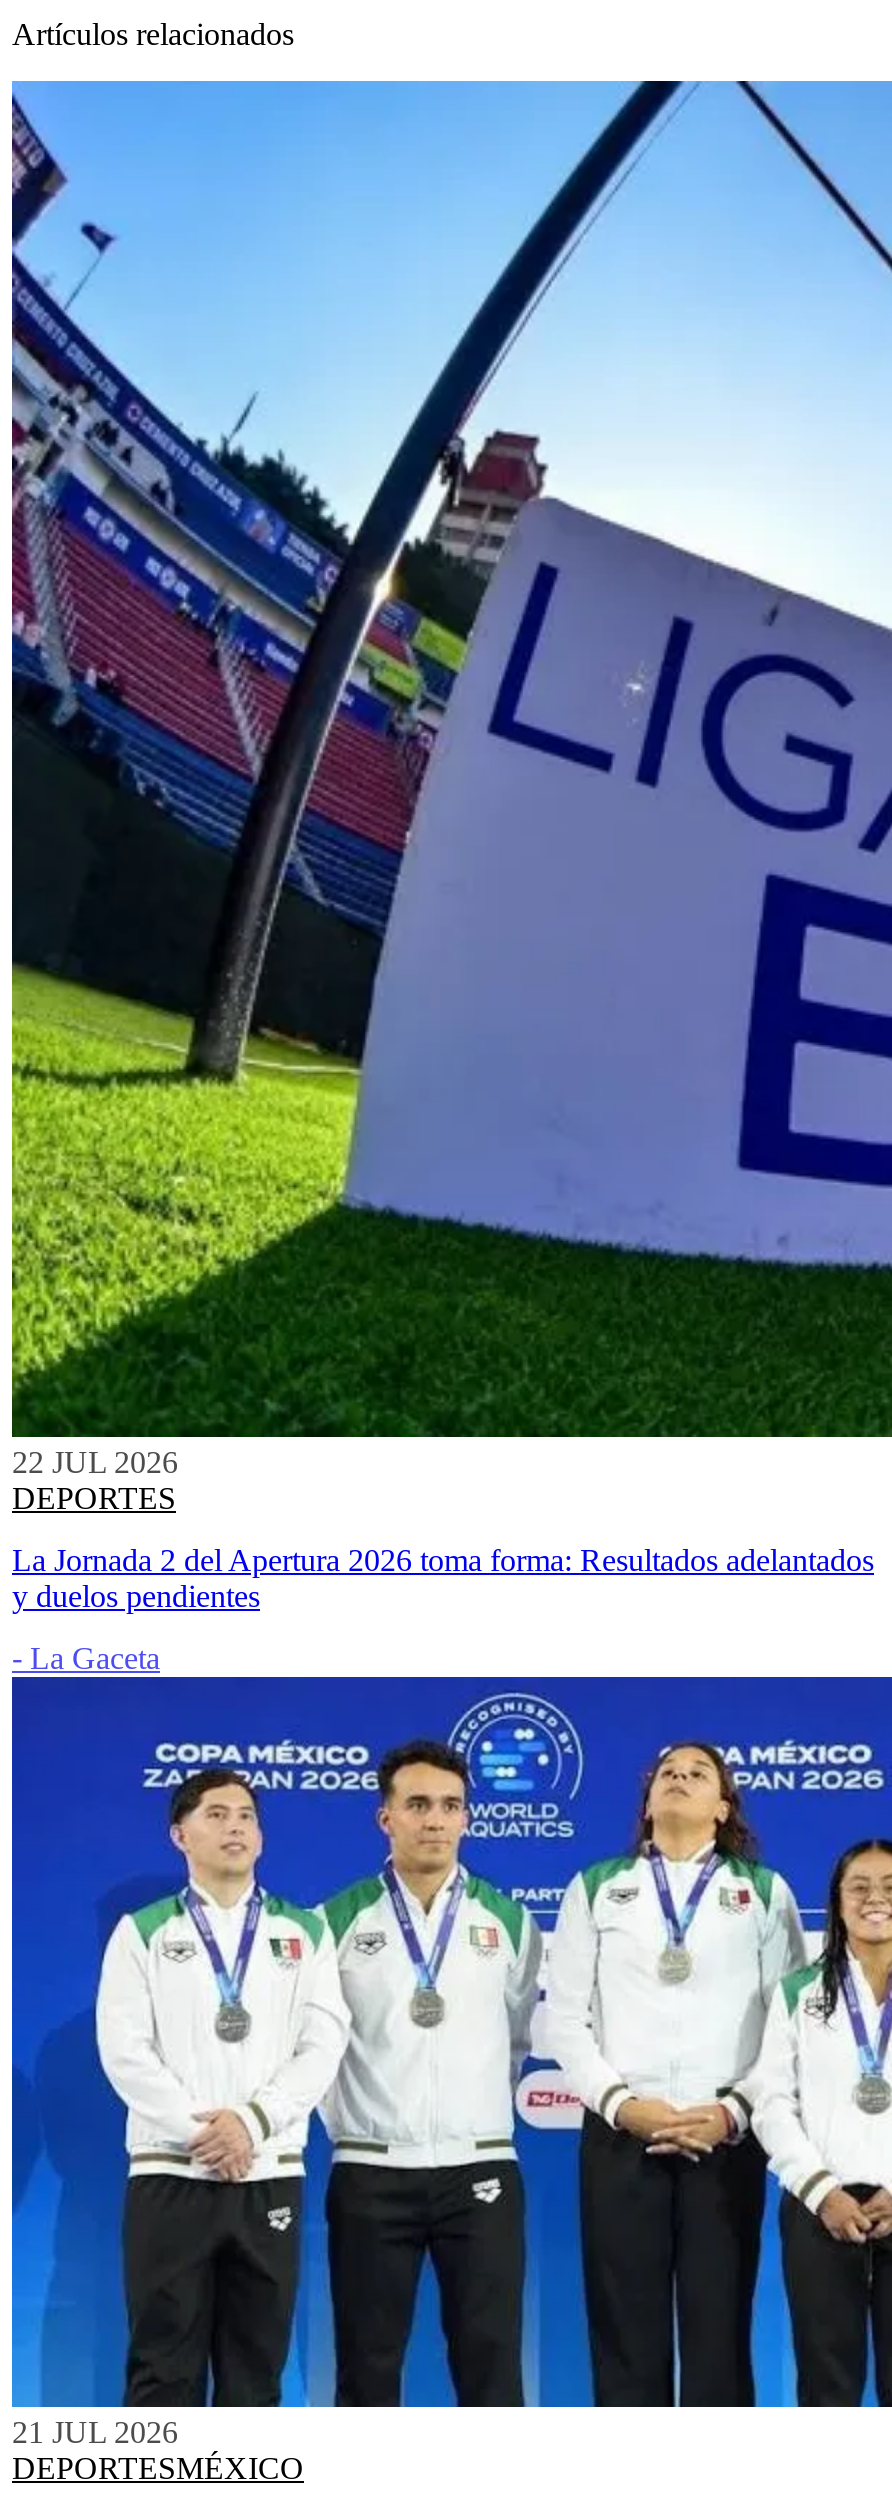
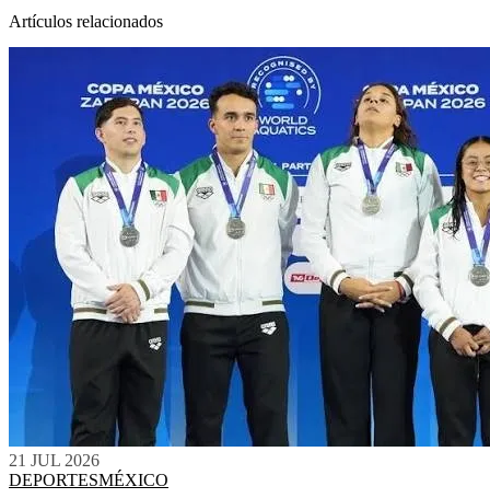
- [image]
- 22 JUL 2026
- DEPORTES
- La Jornada 2 del Apertura 2026 toma forma: Resultados adelantados
- y duelos pendientes
- - La Gaceta
